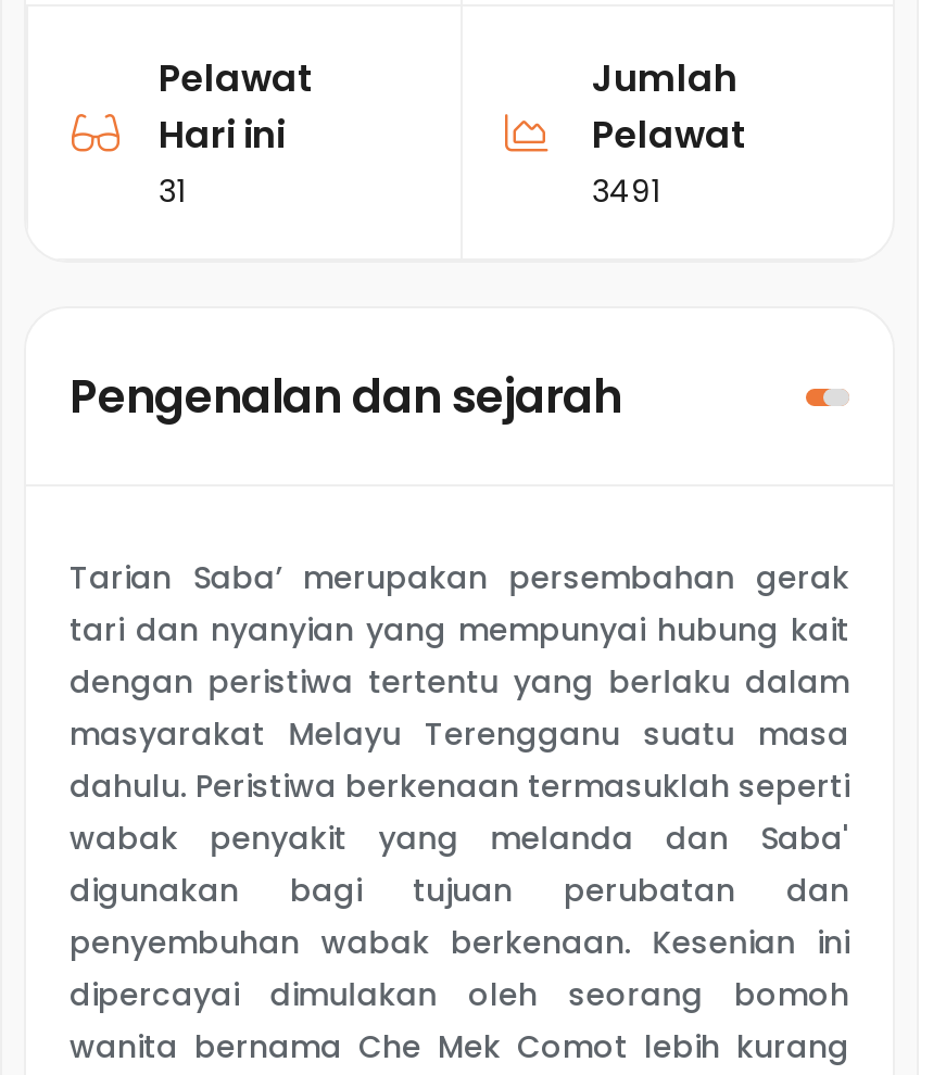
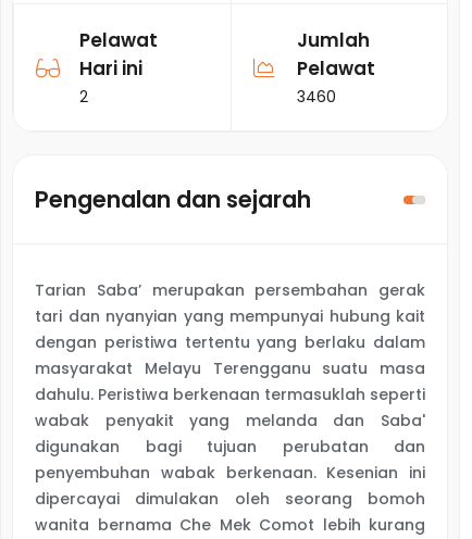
- 31
+ 2

- 3491
+ 3460
